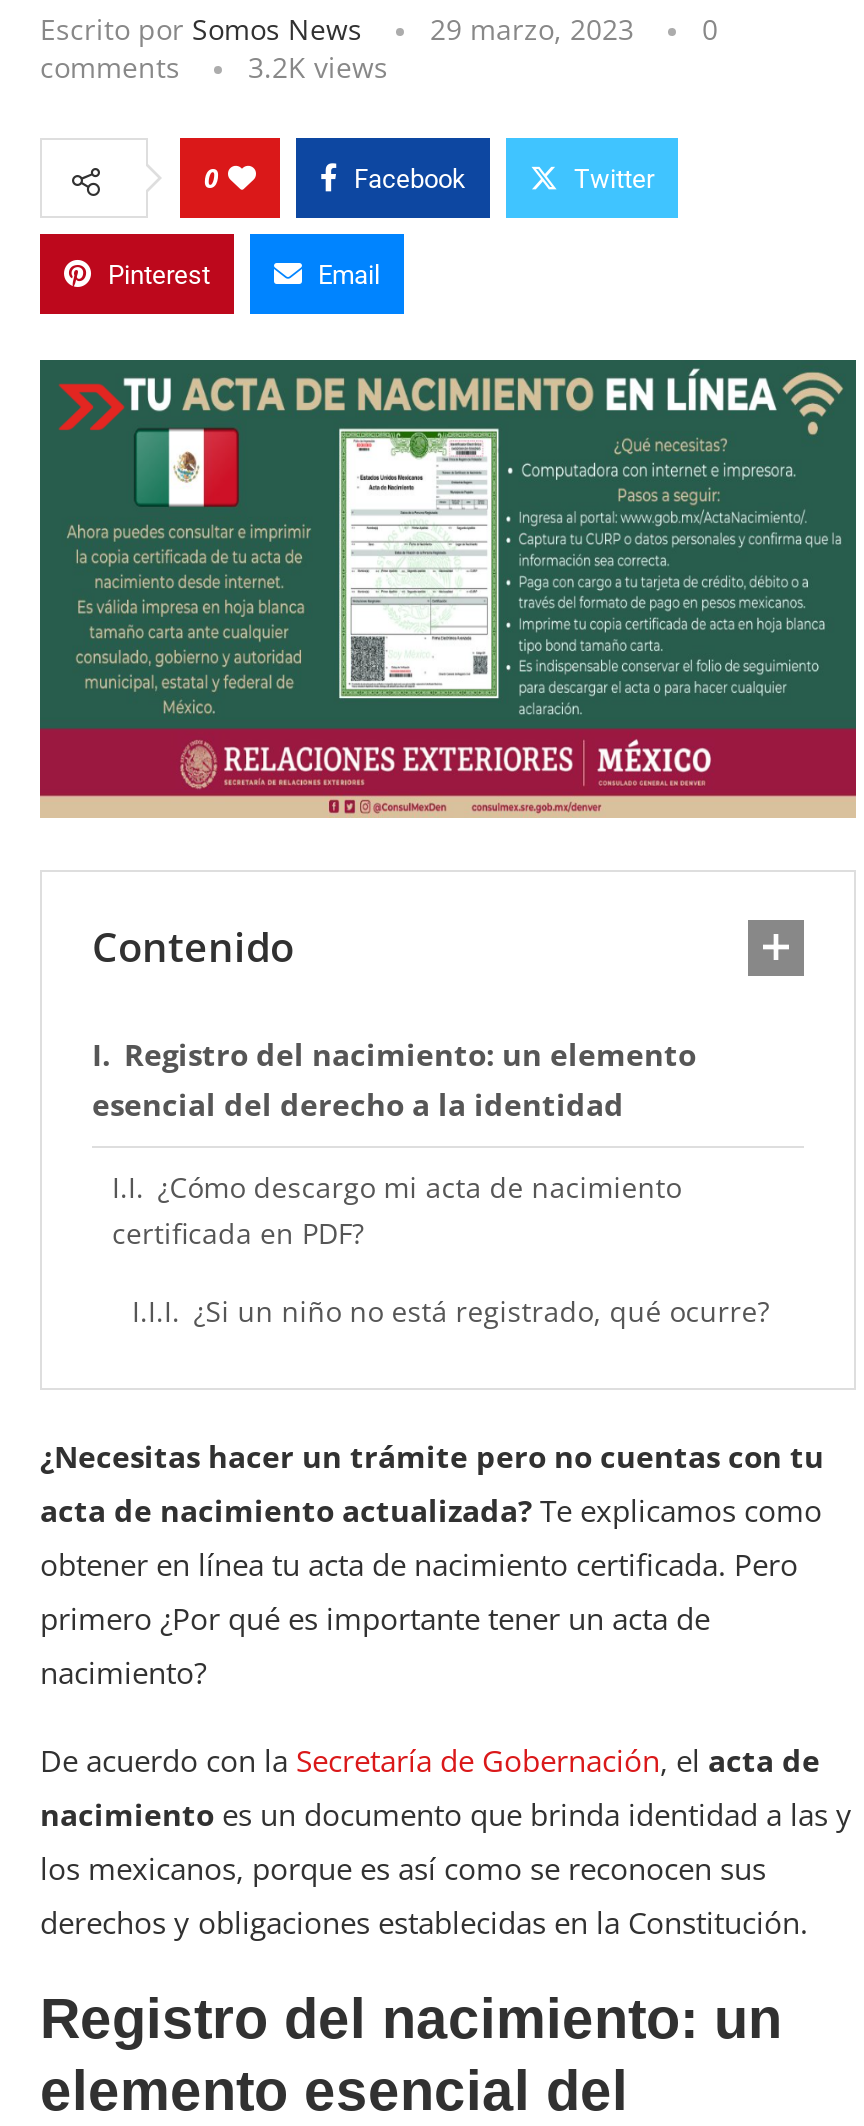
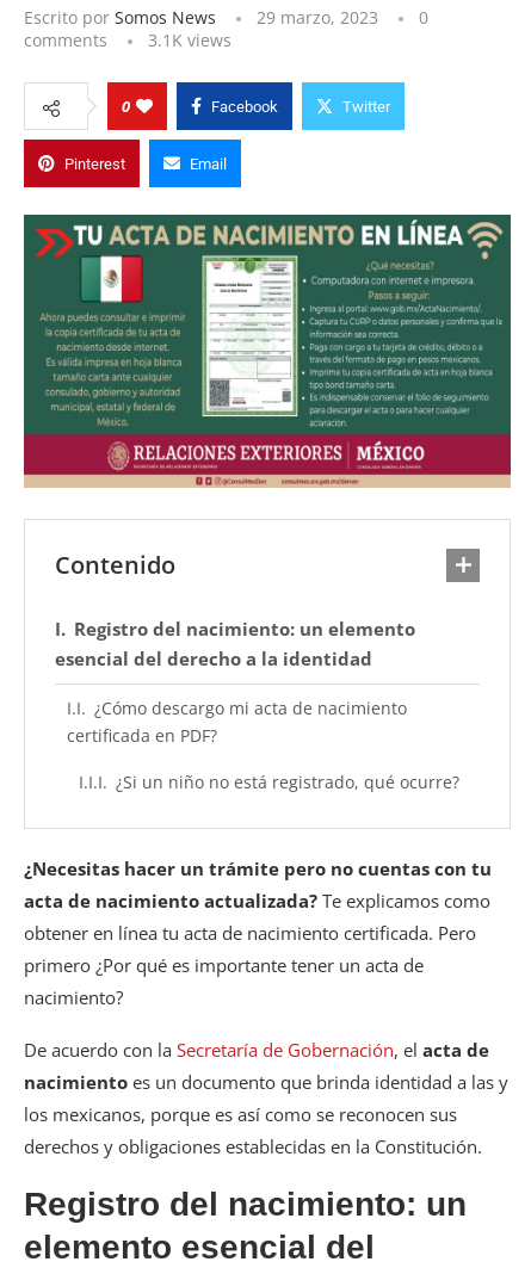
- comments 3.2K views
+ comments 3.1K views
